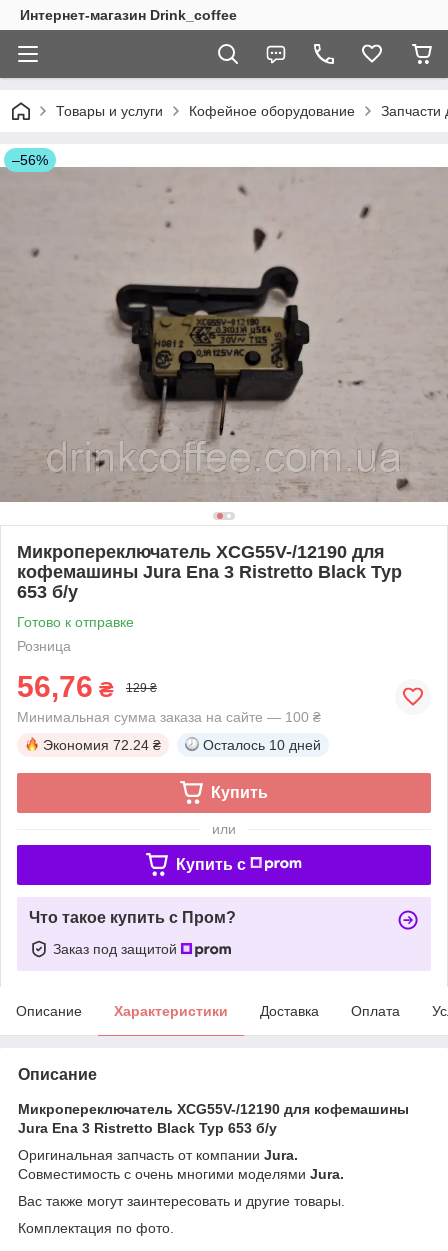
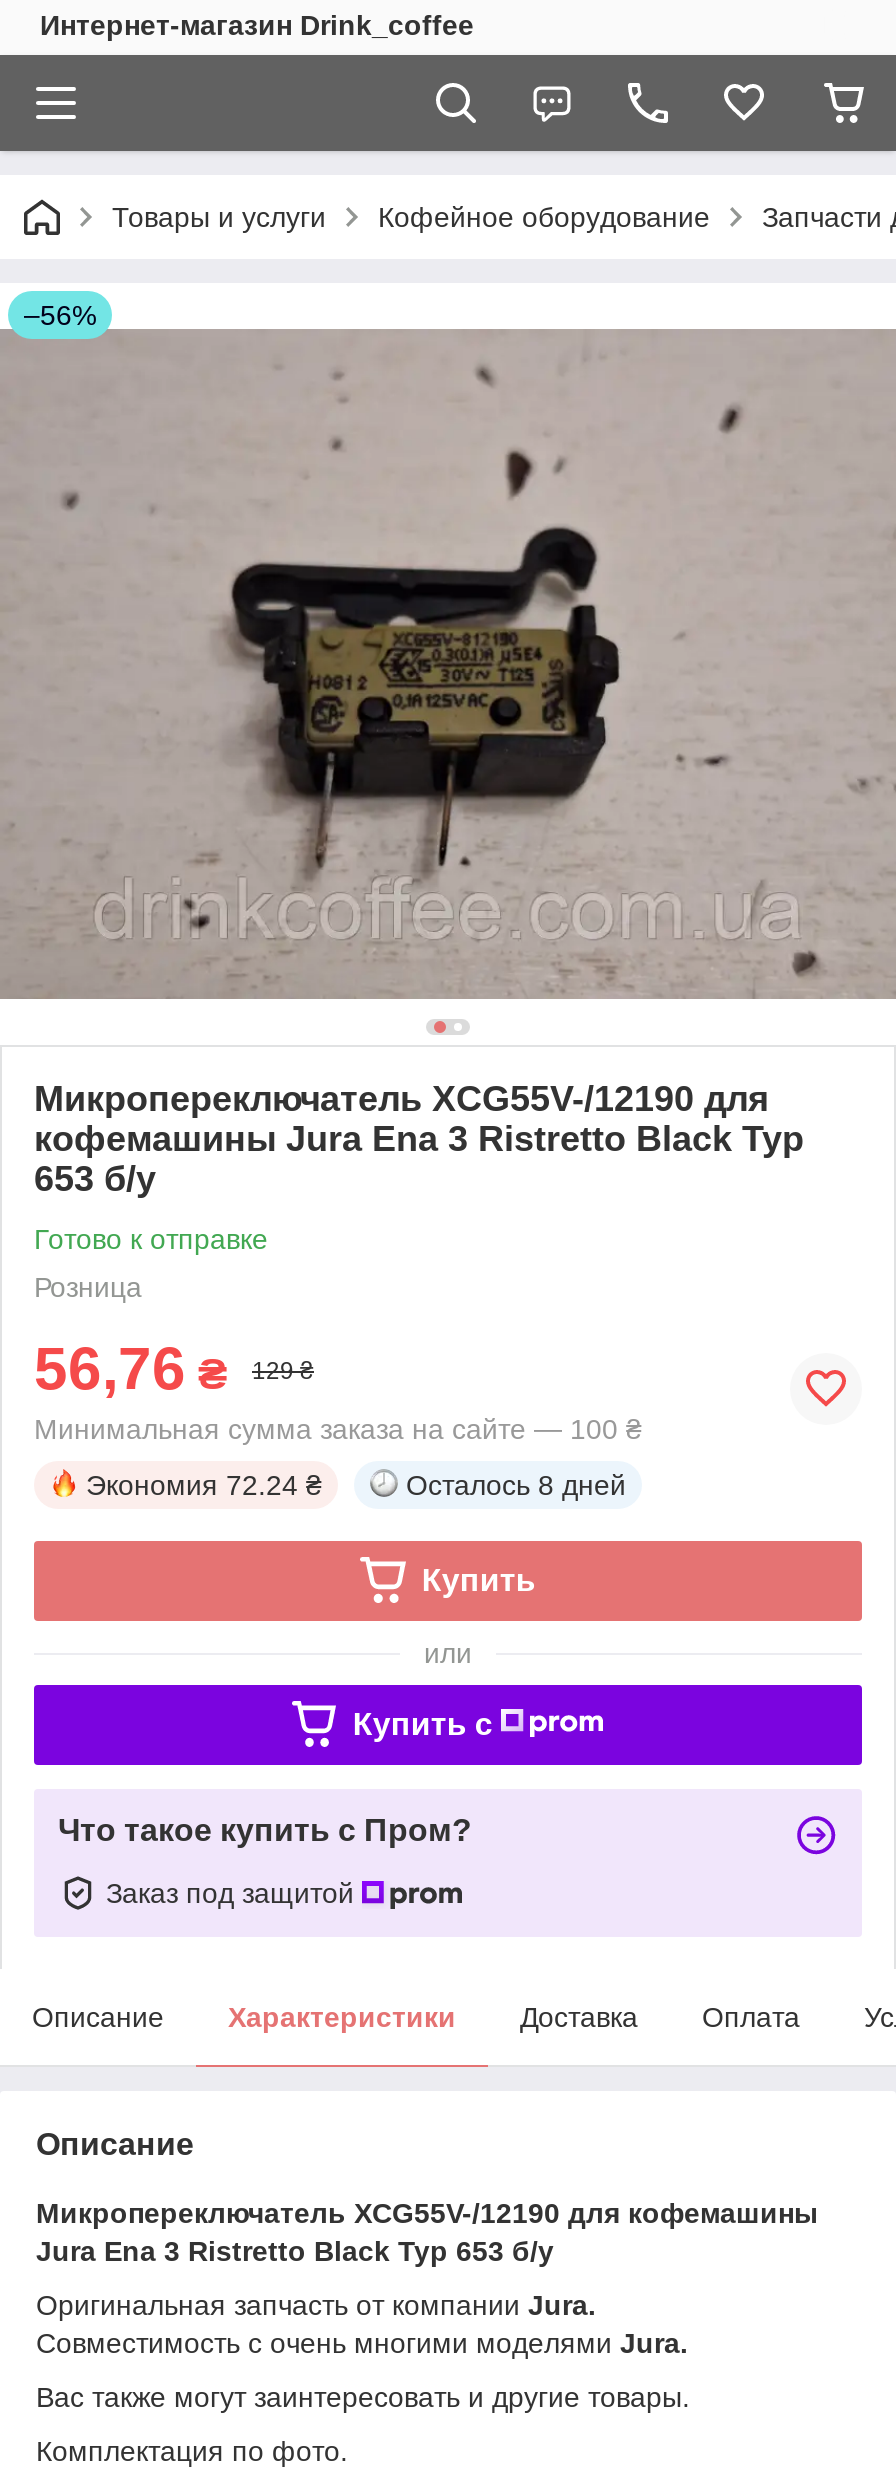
- Осталось 10 дней
+ Осталось 8 дней
